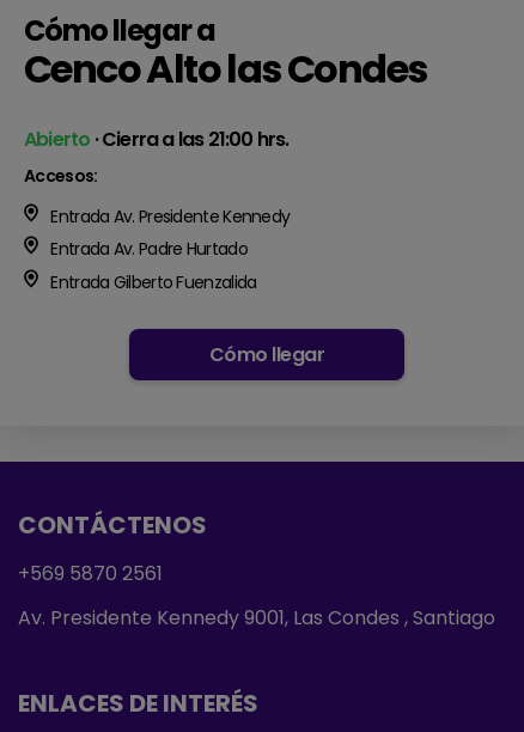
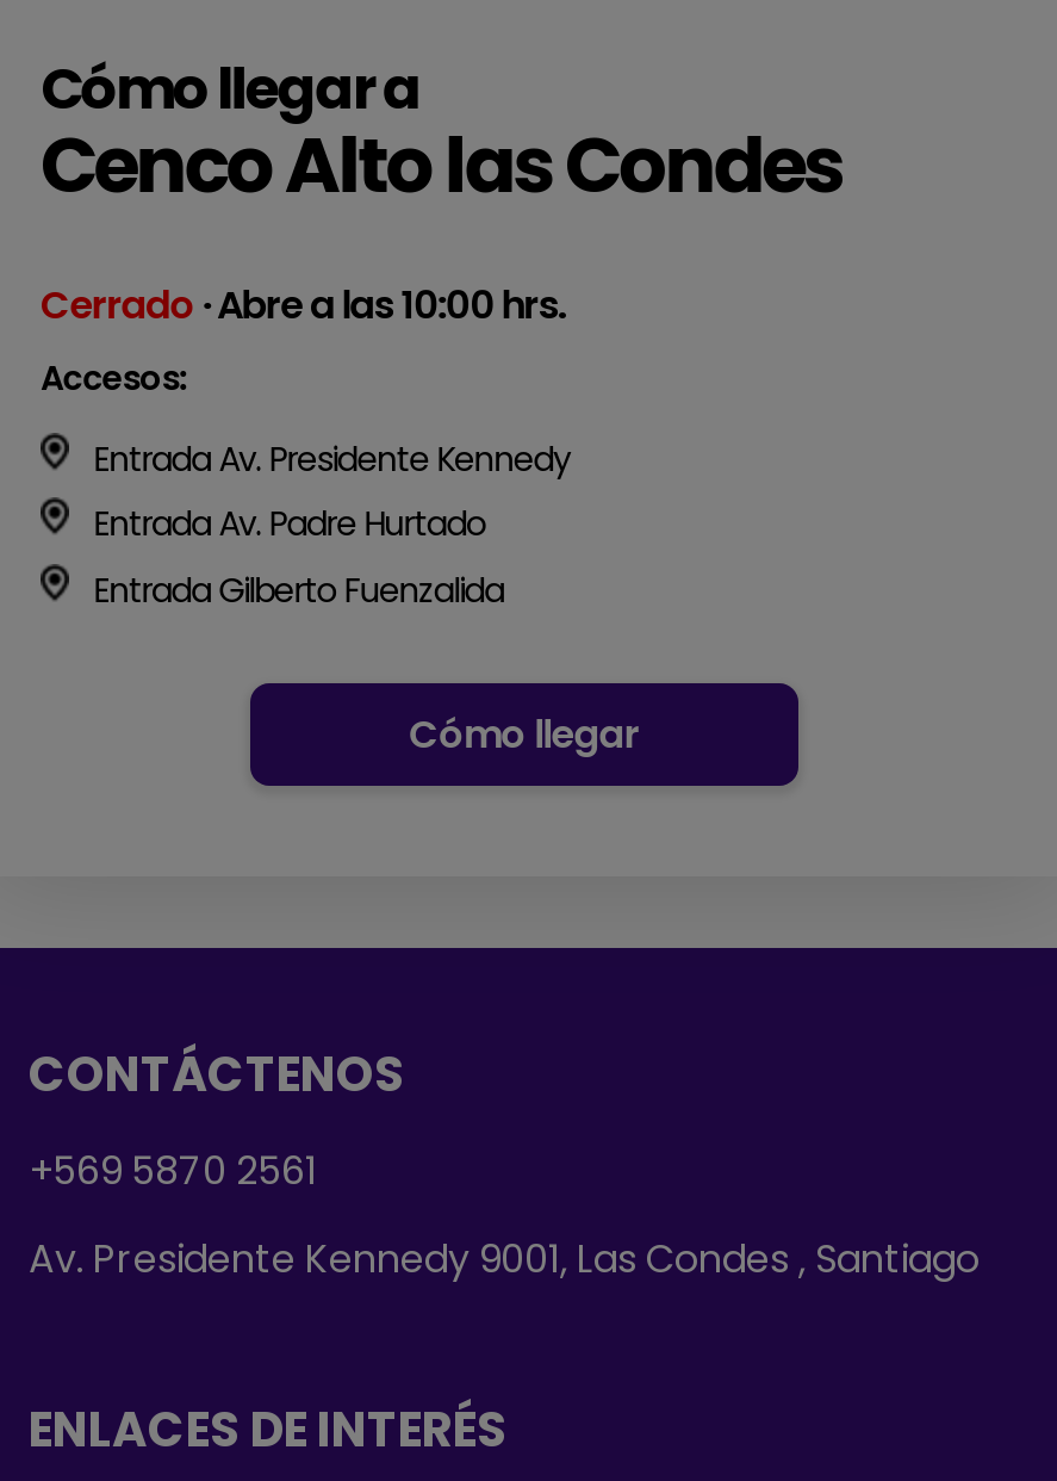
- Abierto · Cierra a las 21:00 hrs.
+ Cerrado · Abre a las 10:00 hrs.
